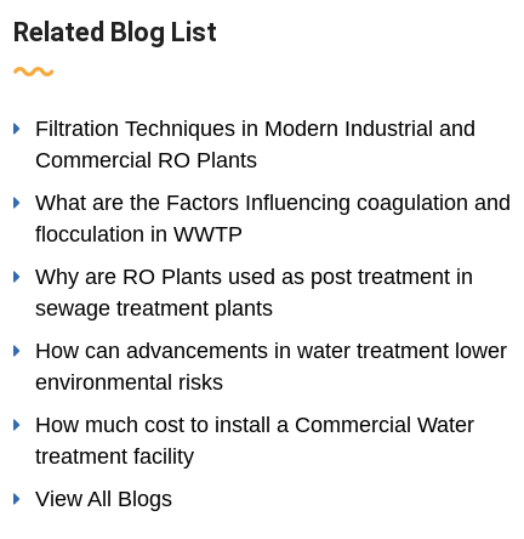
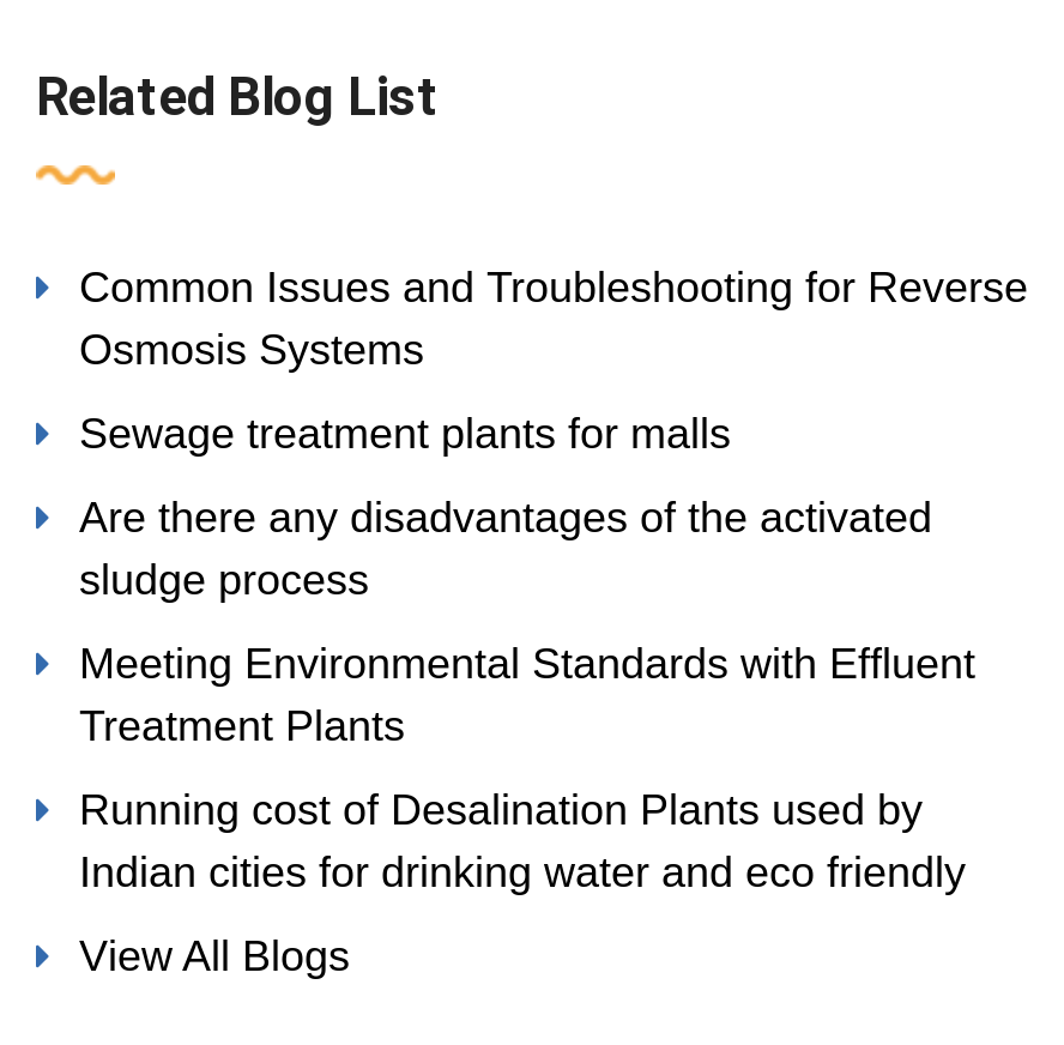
- Filtration Techniques in Modern Industrial and
- Commercial RO Plants
+ Common Issues and Troubleshooting for Reverse
+ Osmosis Systems

- What are the Factors Influencing coagulation and
- flocculation in WWTP
+ Sewage treatment plants for malls

- Why are RO Plants used as post treatment in
- sewage treatment plants
+ Are there any disadvantages of the activated
+ sludge process

- How can advancements in water treatment lower
- environmental risks
+ Meeting Environmental Standards with Effluent
+ Treatment Plants

- How much cost to install a Commercial Water
- treatment facility
+ Running cost of Desalination Plants used by
+ Indian cities for drinking water and eco friendly
